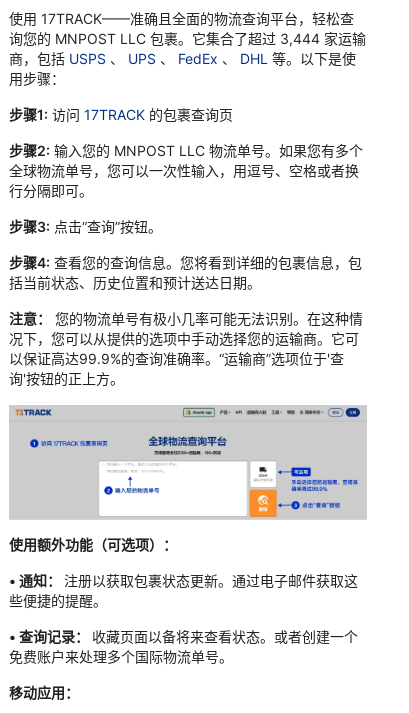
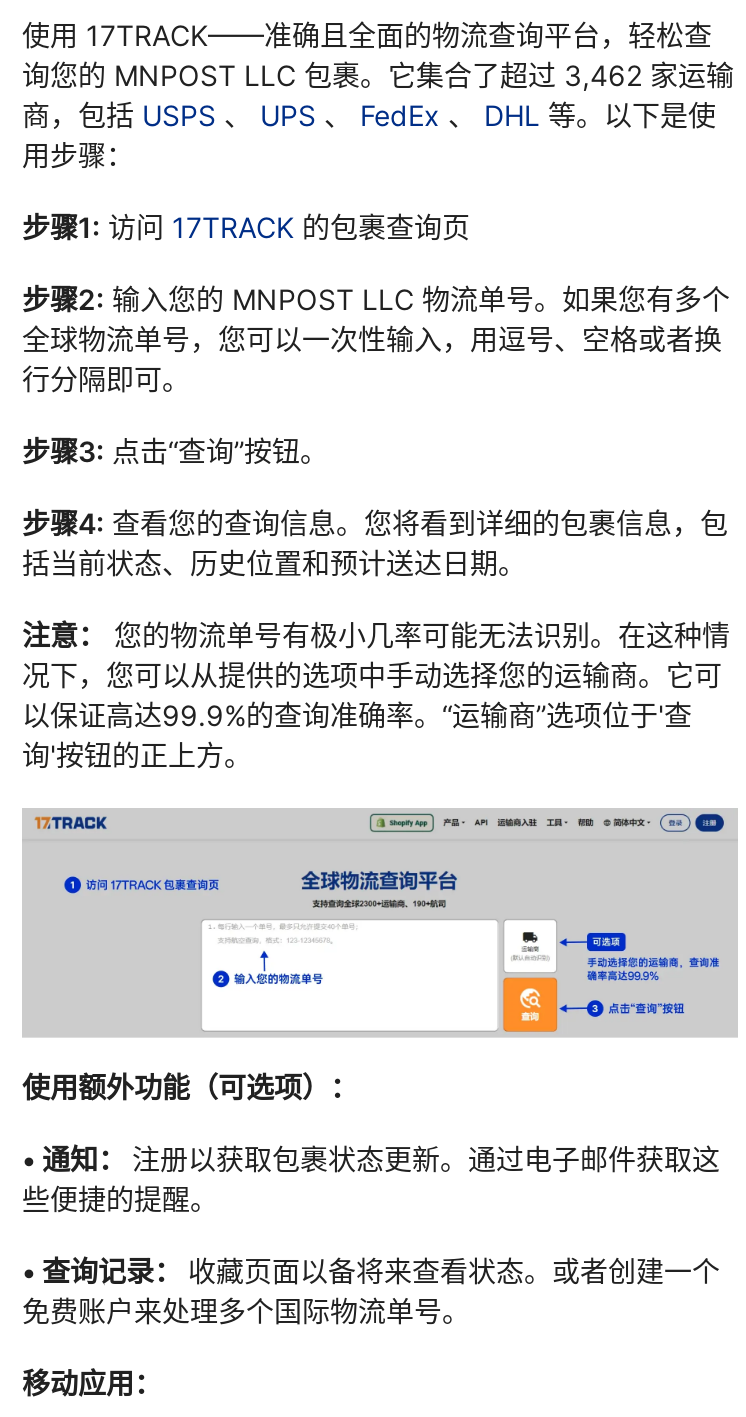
- 询您的 MNPOST LLC 包裹。它集合了超过 3,444 家运输
+ 询您的 MNPOST LLC 包裹。它集合了超过 3,462 家运输
